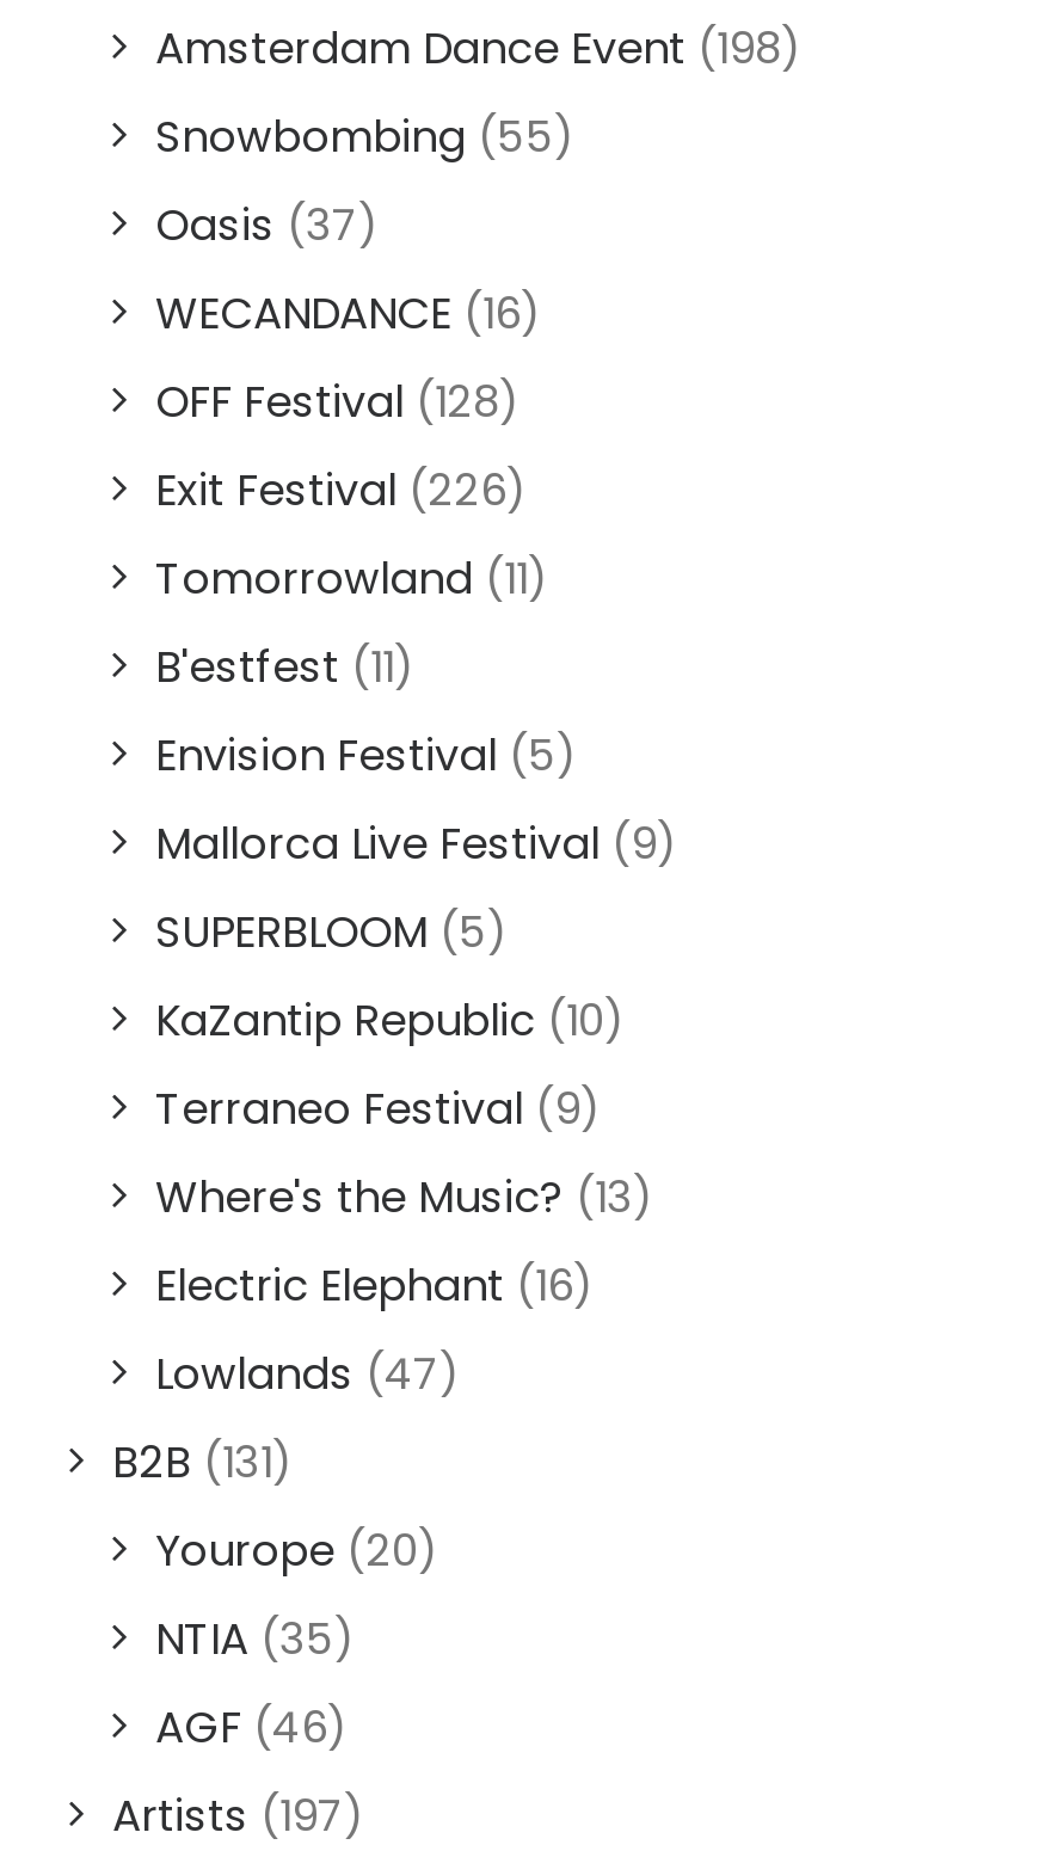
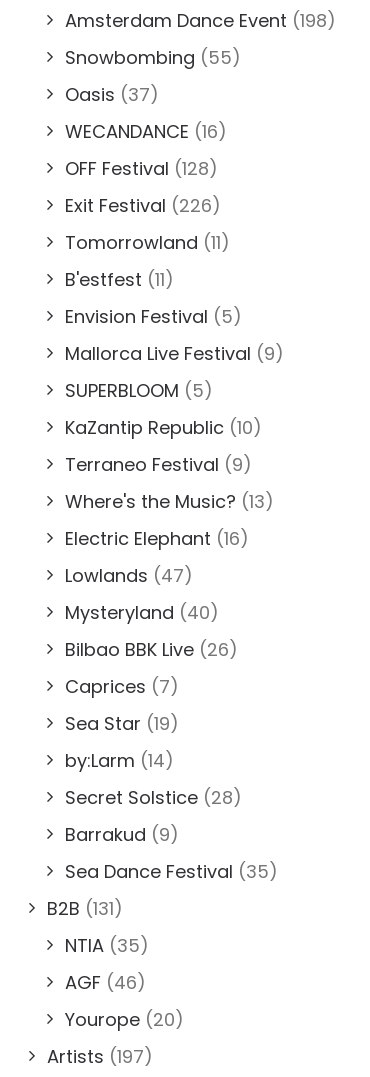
+ Mysteryland (40)
+ Bilbao BBK Live (26)
+ Caprices (7)
+ Sea Star (19)
+ by:Larm (14)
+ Secret Solstice (28)
+ Barrakud (9)
+ Sea Dance Festival (35)

- Yourope (20)

+ Yourope (20)
